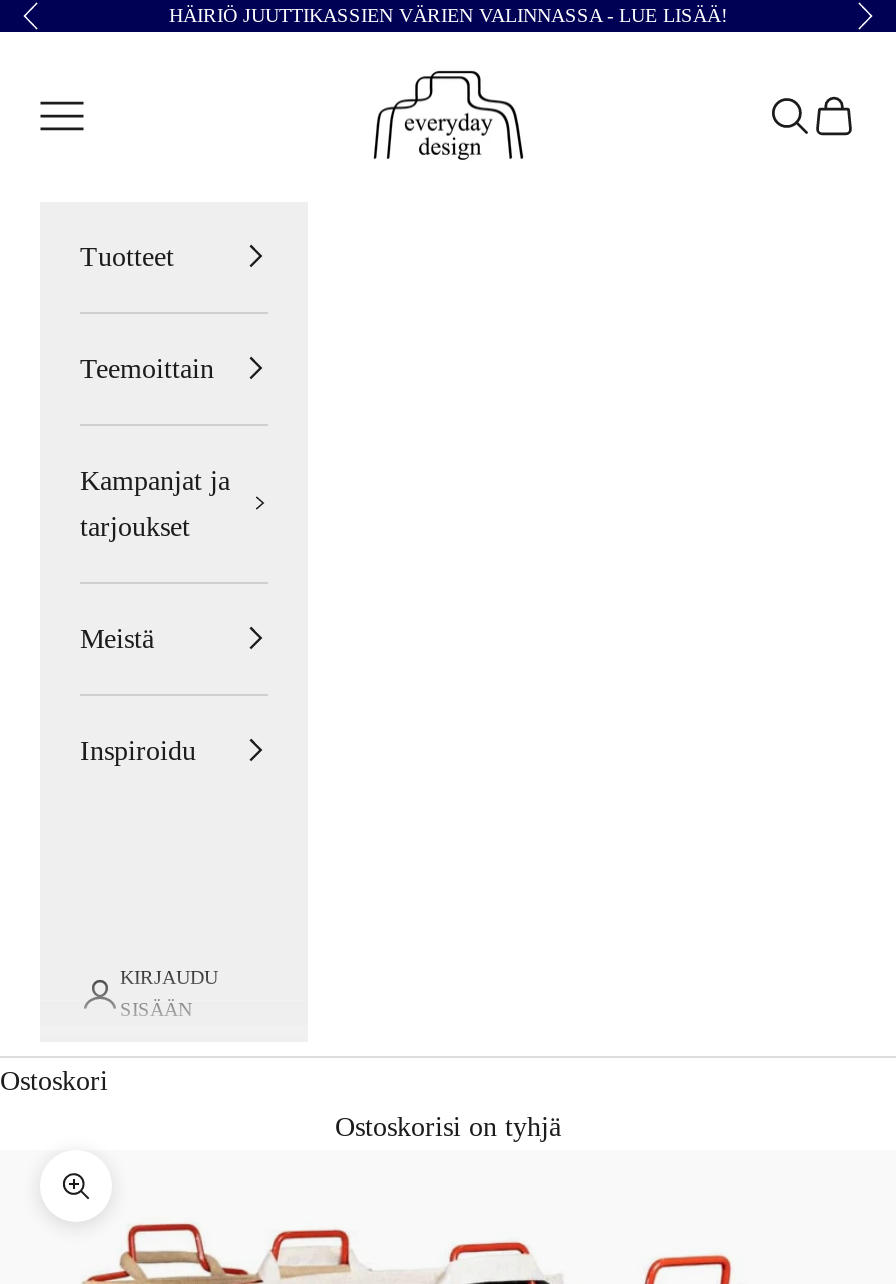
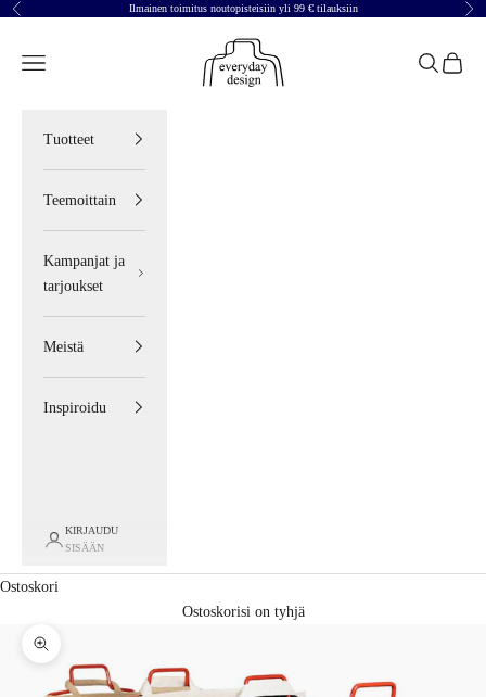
- HÄIRIÖ JUUTTIKASSIEN VÄRIEN VALINNASSA - LUE LISÄÄ!
+ Ilmainen toimitus noutopisteisiin yli 99 € tilauksiin
